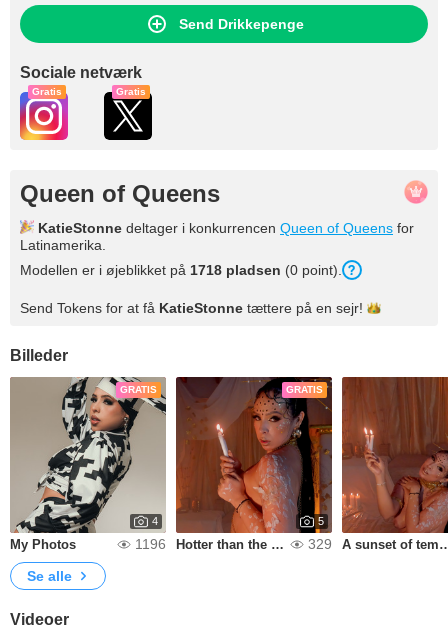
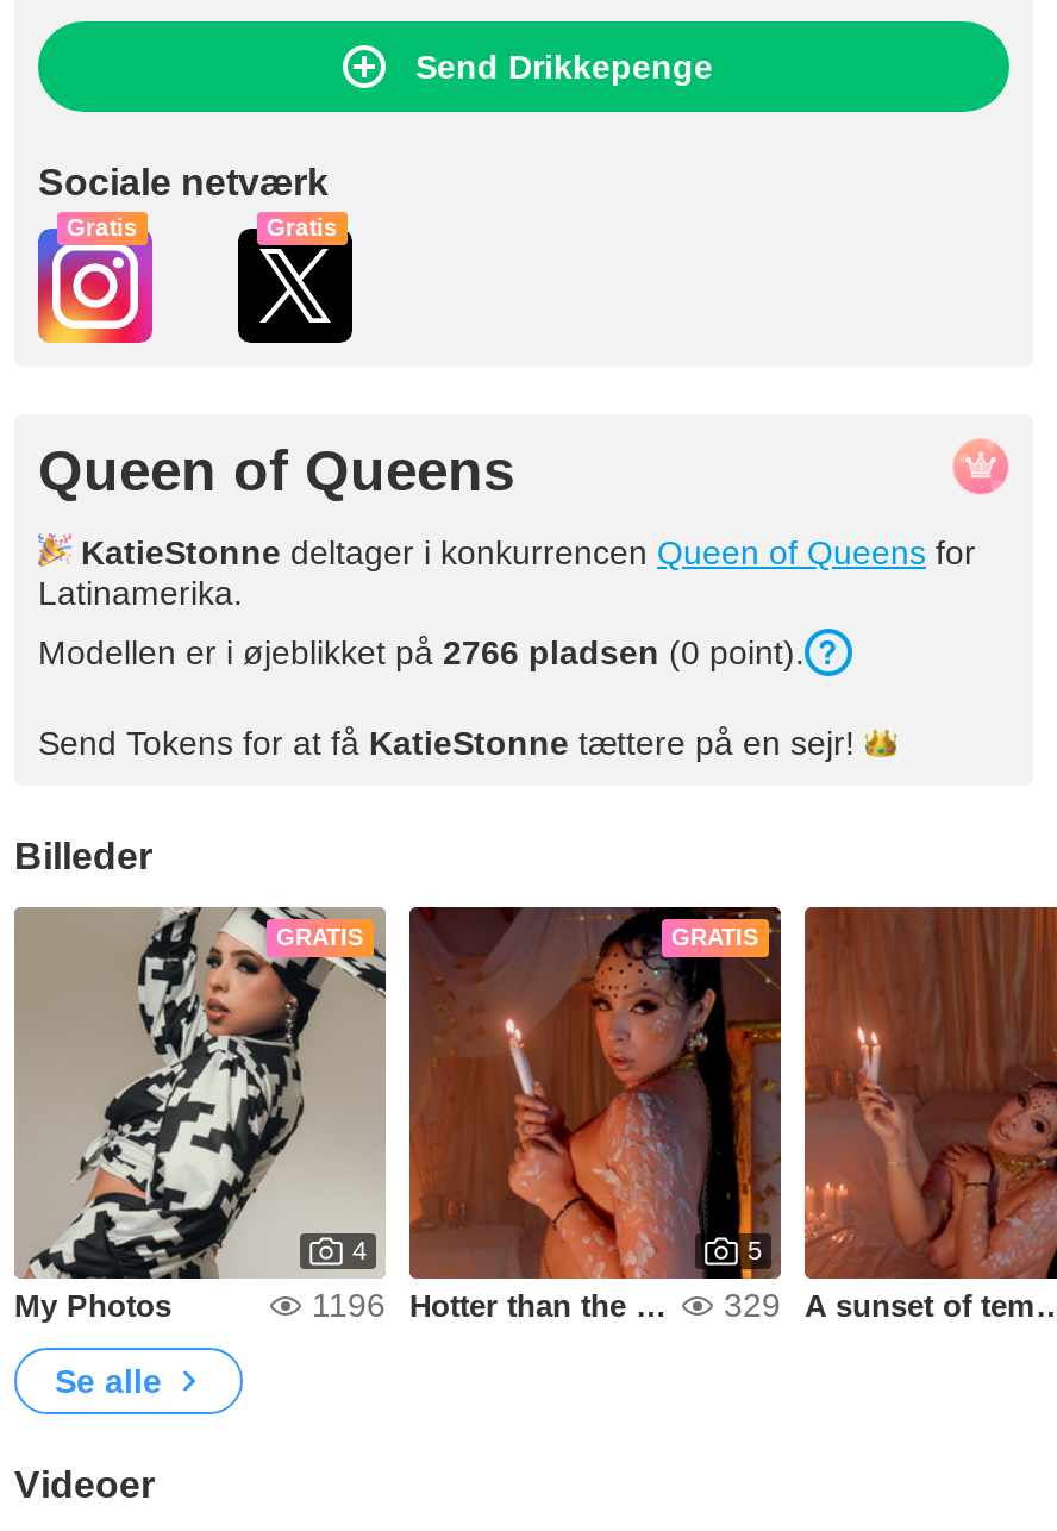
- Modellen er i øjeblikket på 1718 pladsen (0 point).
+ Modellen er i øjeblikket på 2766 pladsen (0 point).
